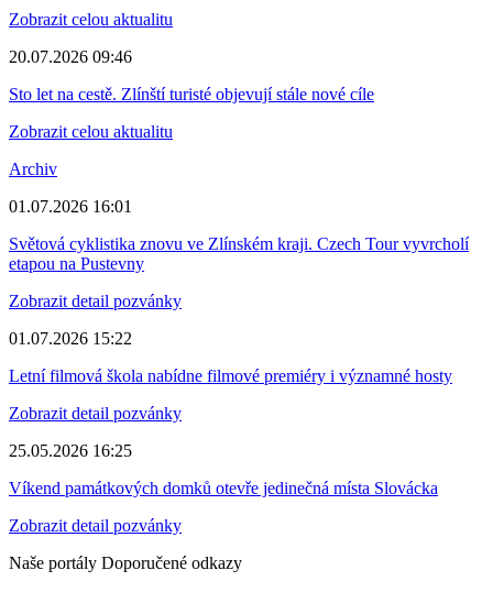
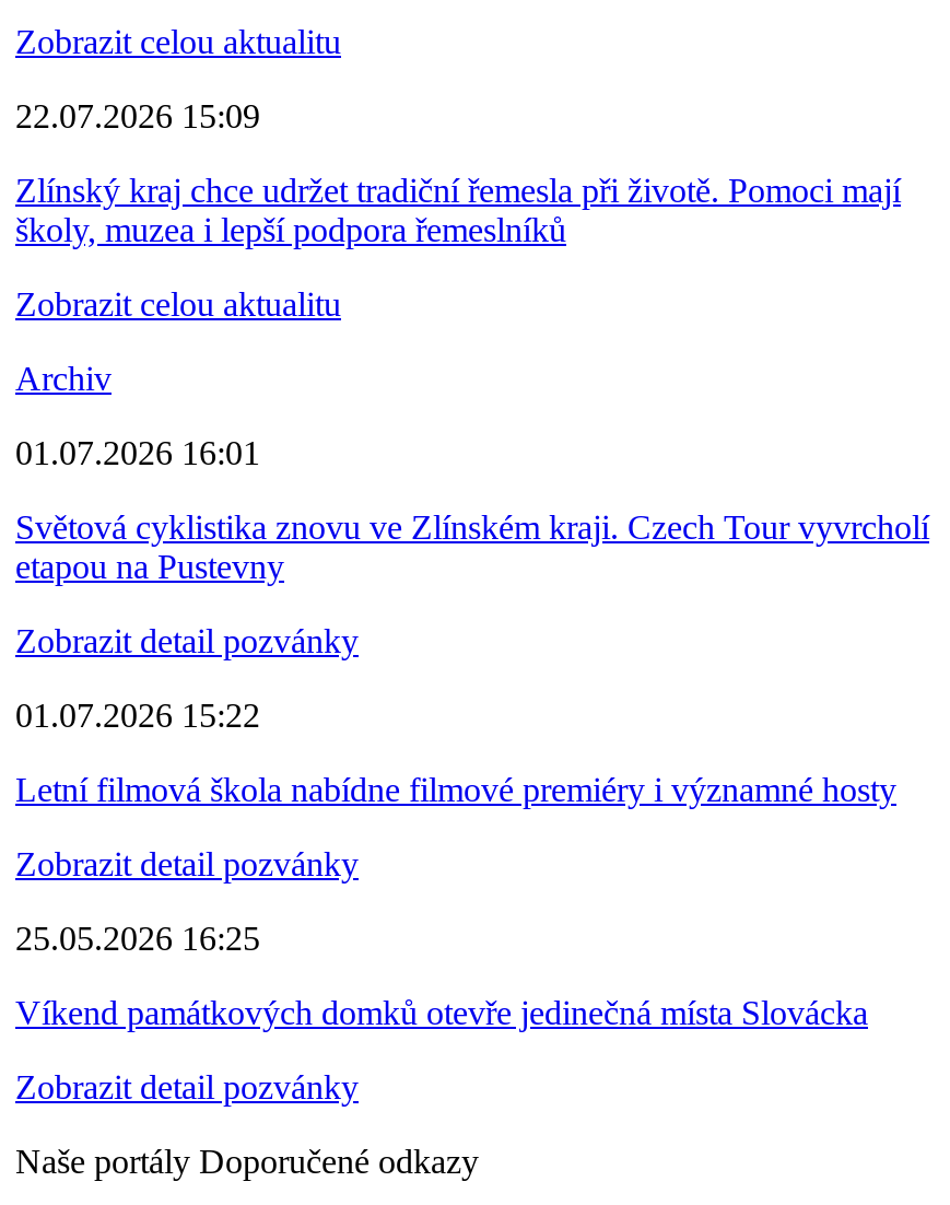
- 20.07.2026 09:46
+ 22.07.2026 15:09

- Sto let na cestě. Zlínští turisté objevují stále nové cíle
+ Zlínský kraj chce udržet tradiční řemesla při životě. Pomoci mají
+ školy, muzea i lepší podpora řemeslníků
